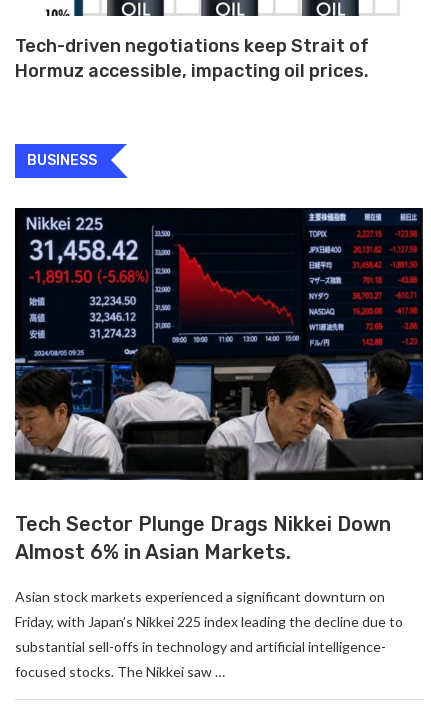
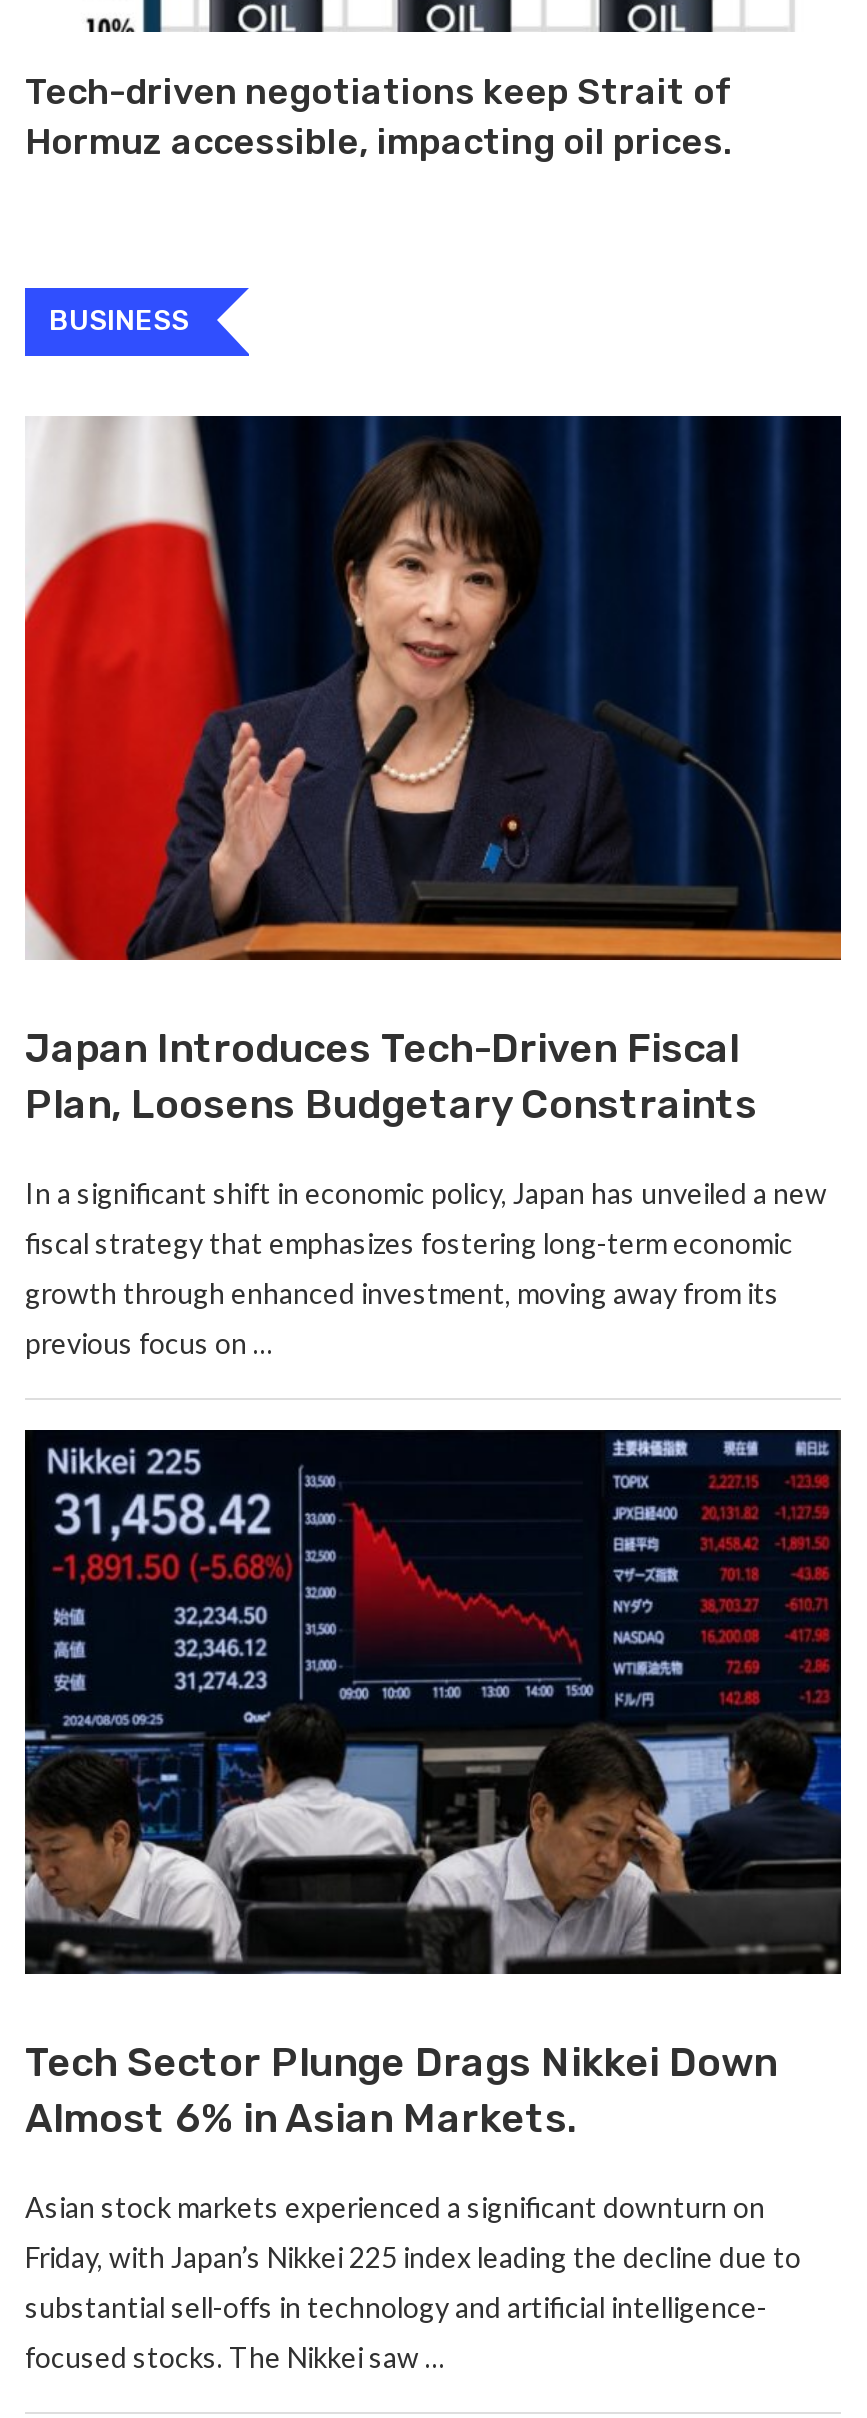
+ [image]
+ Japan Introduces Tech-Driven Fiscal
+ Plan, Loosens Budgetary Constraints
+ In a significant shift in economic policy, Japan has unveiled a new
+ fiscal strategy that emphasizes fostering long-term economic
+ growth through enhanced investment, moving away from its
+ previous focus on …
